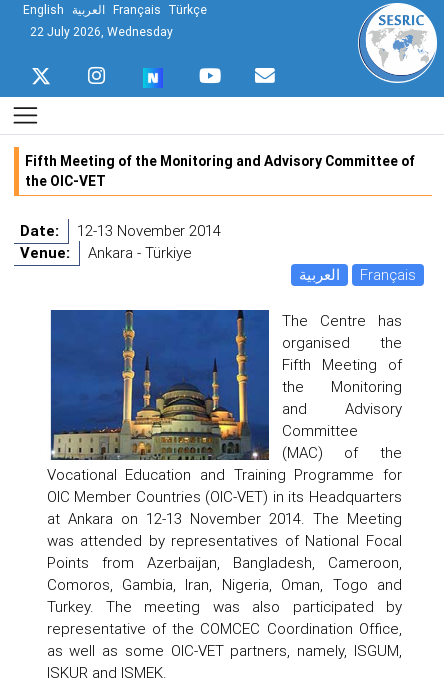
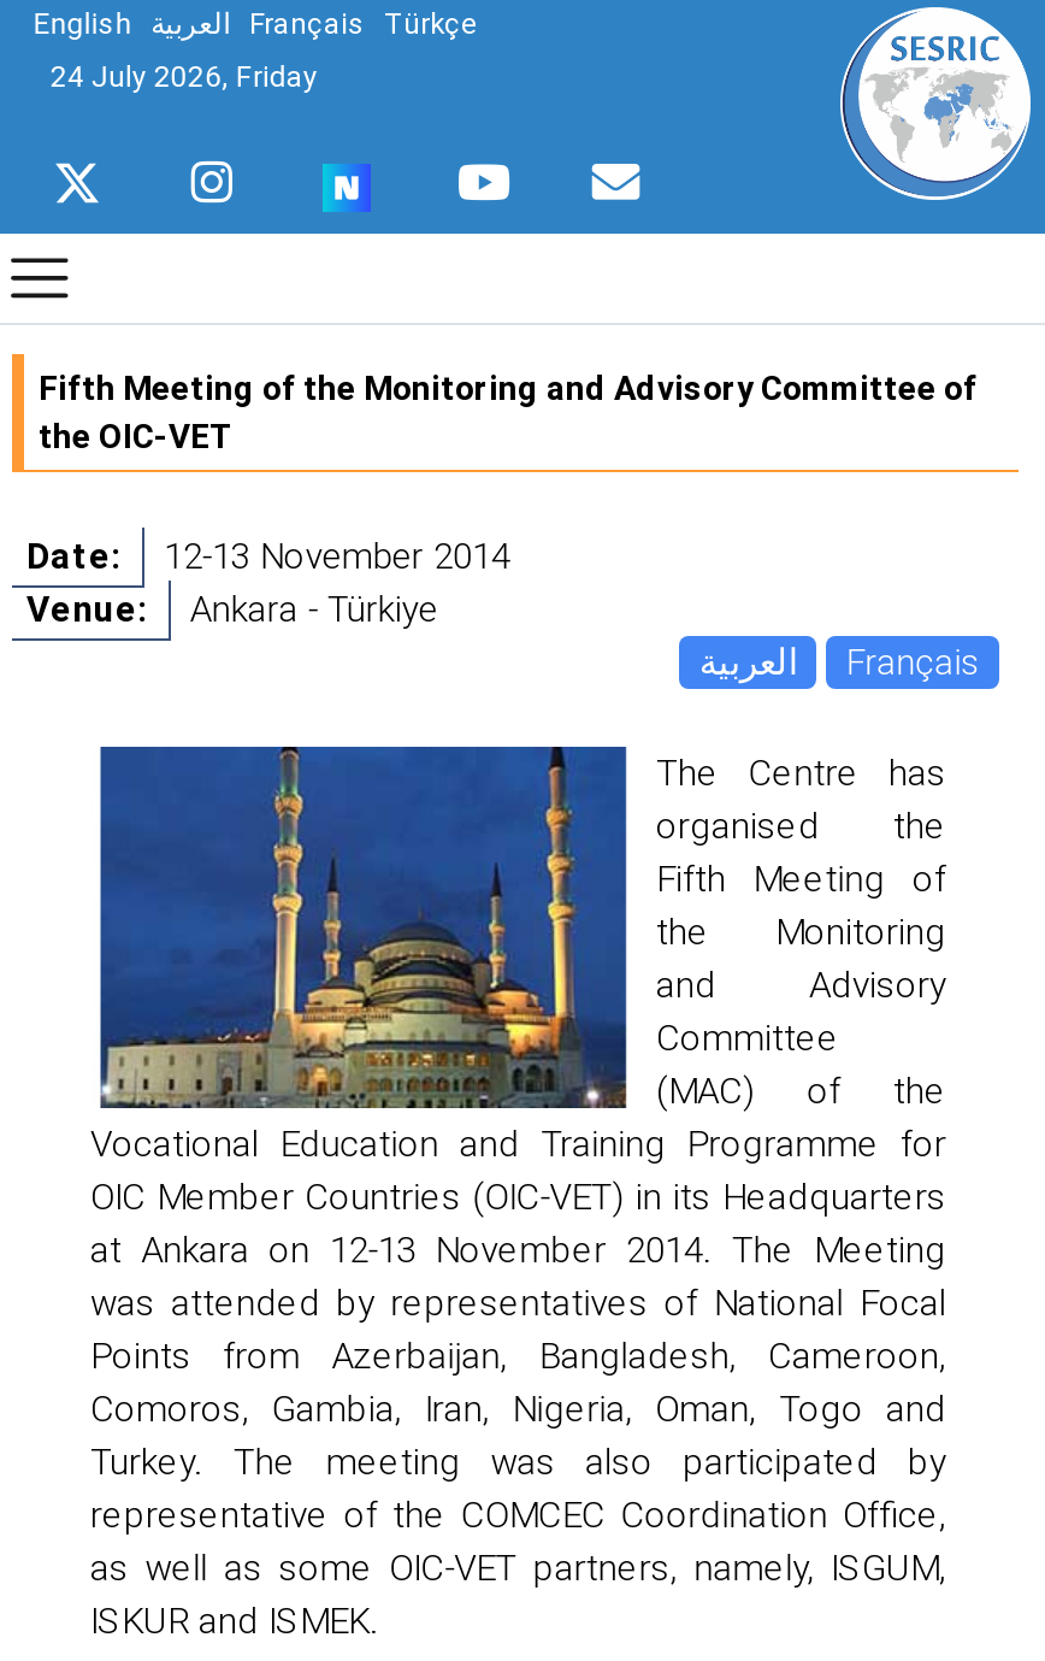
- 22 July 2026, Wednesday
+ 24 July 2026, Friday
